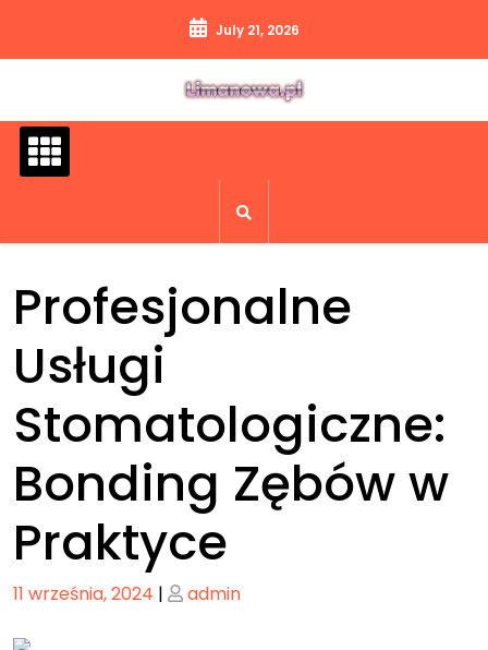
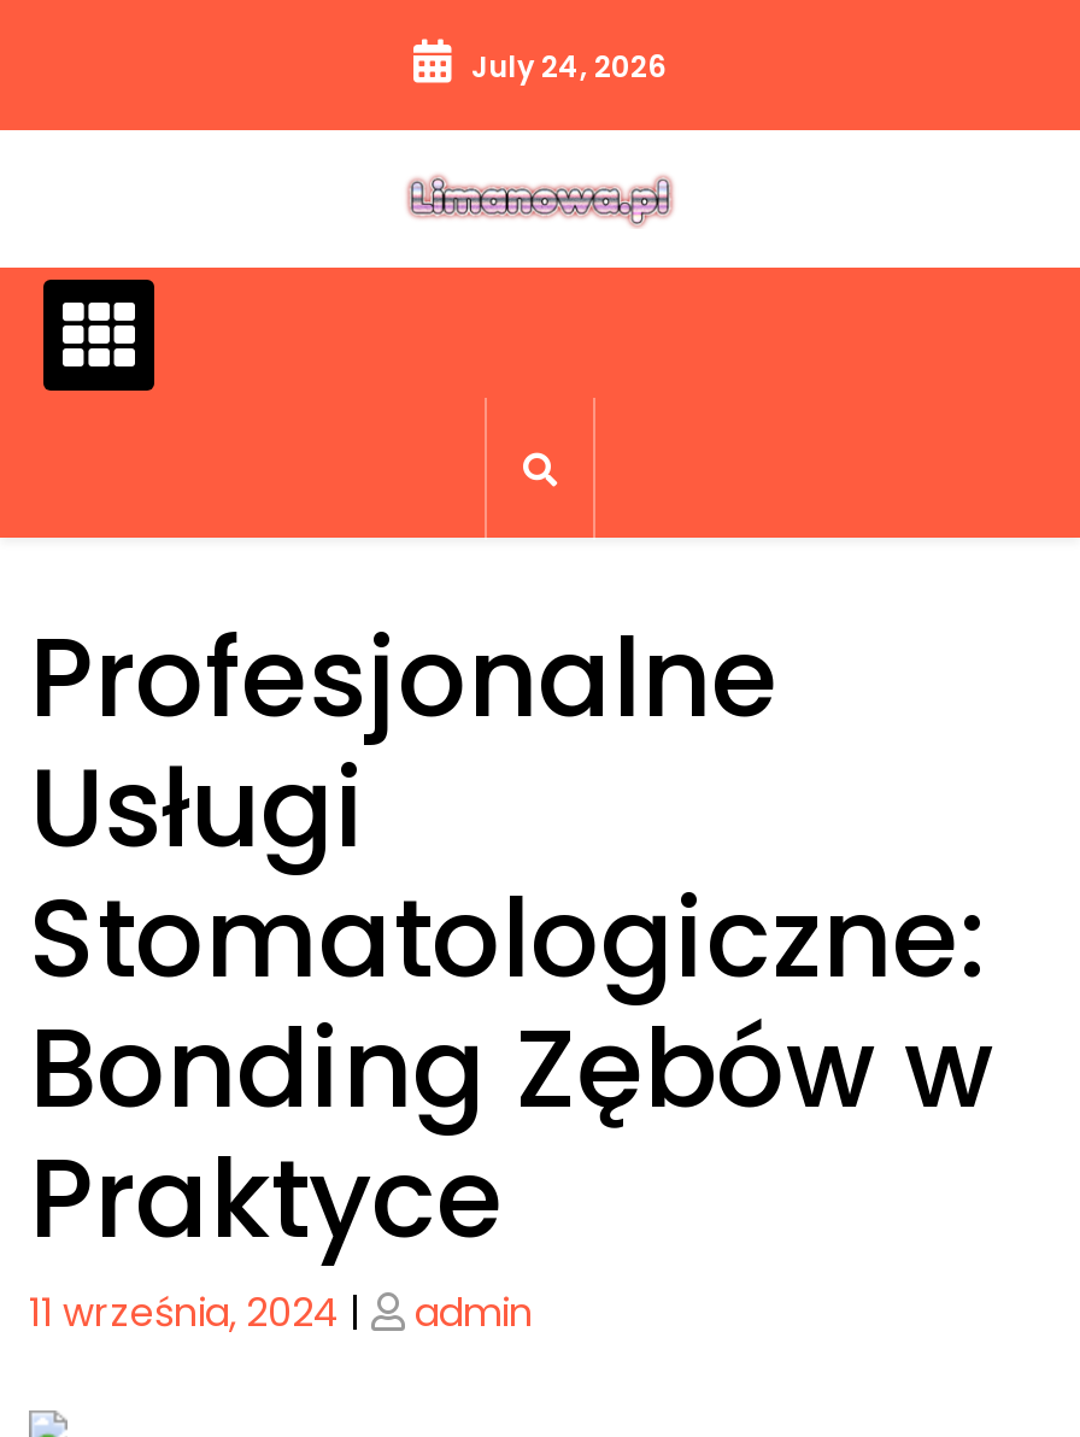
- July 21, 2026
+ July 24, 2026
